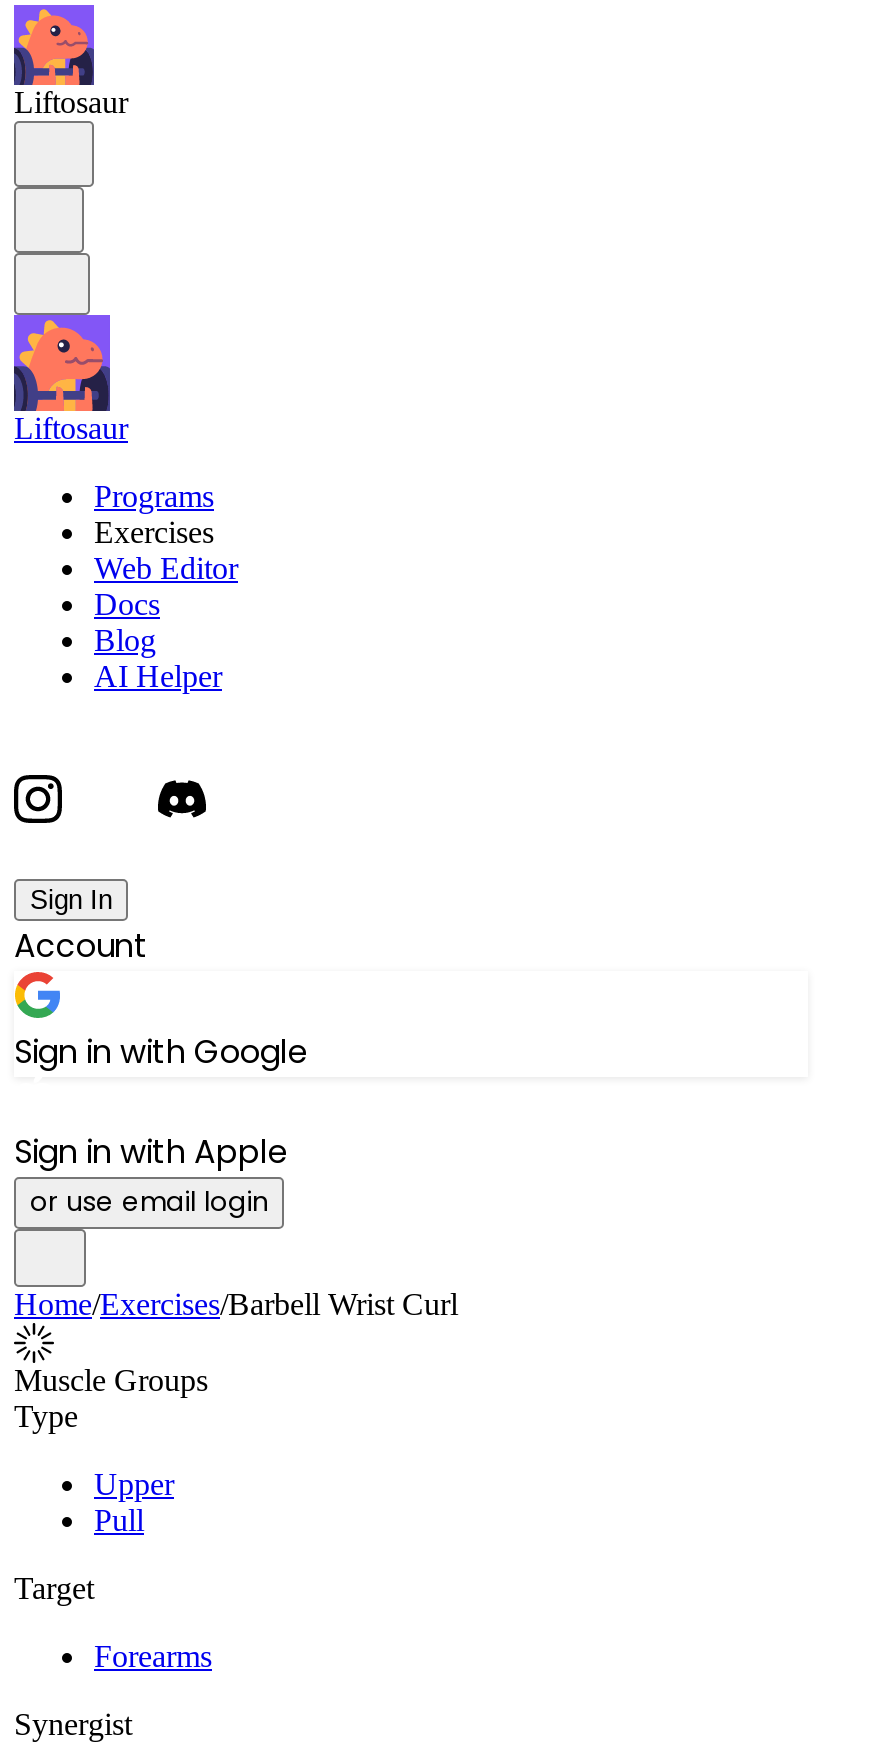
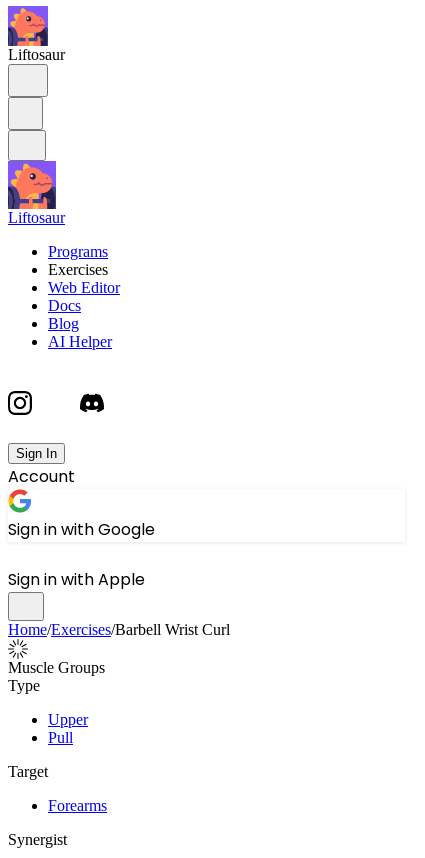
- or use email login
